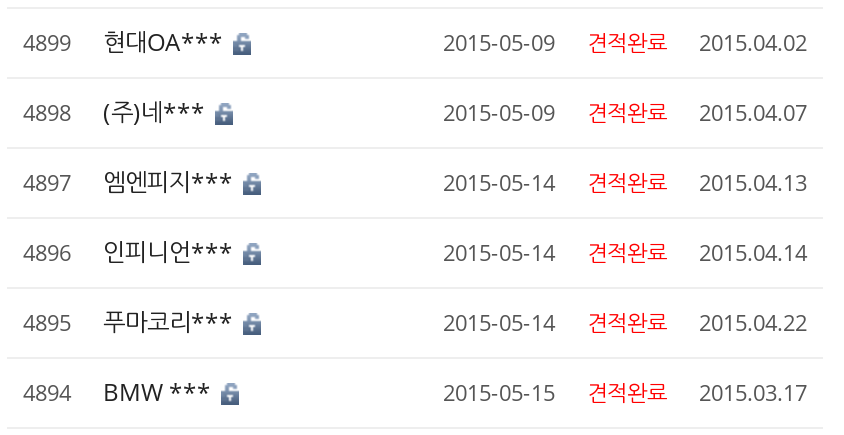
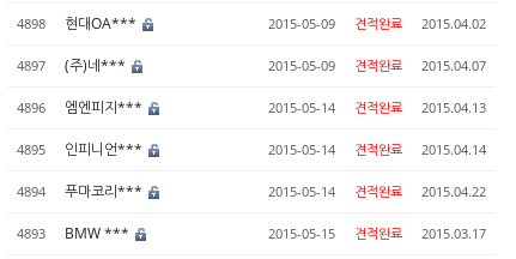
- 4899
+ 4898

- 4898 (주)네***
+ 4897 (주)네***

- 4897 엠엔피지***
+ 4896 엠엔피지***

- 4896 인피니언***
+ 4895 인피니언***

- 4895 푸마코리***
+ 4894 푸마코리***

- 4894 BMW ***
+ 4893 BMW ***
